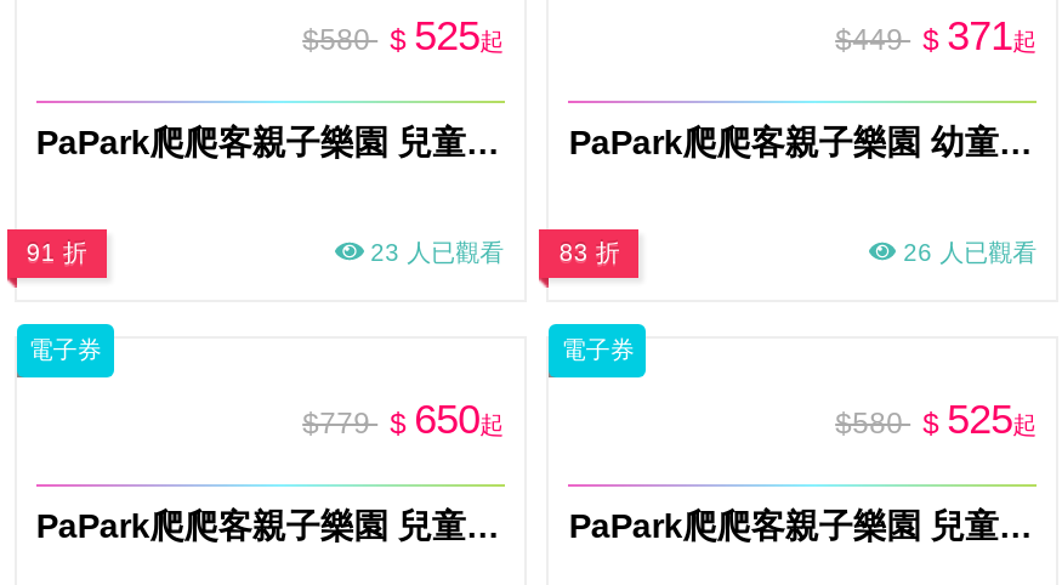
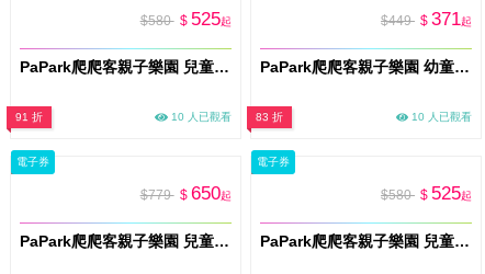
- 23 人已觀看
+ 10 人已觀看

- 26 人已觀看
+ 10 人已觀看
